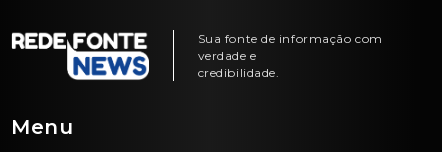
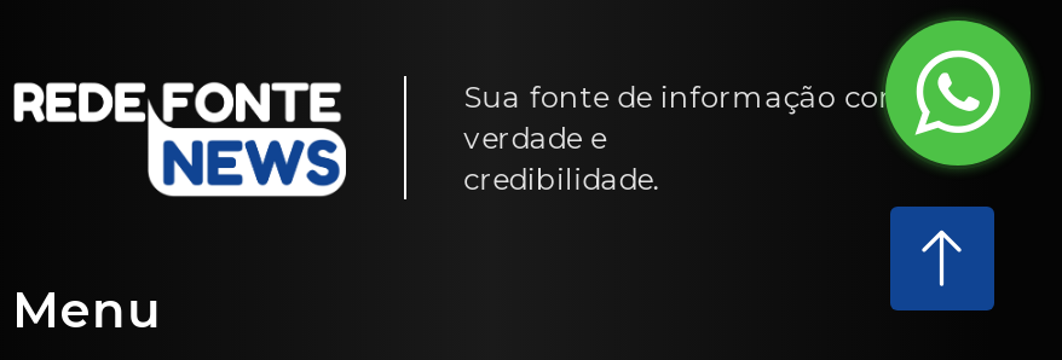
+ [image]

+ [image]
